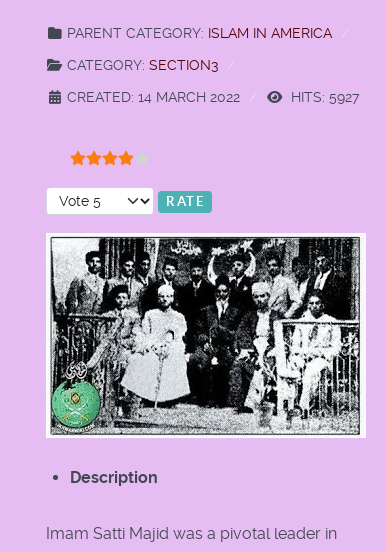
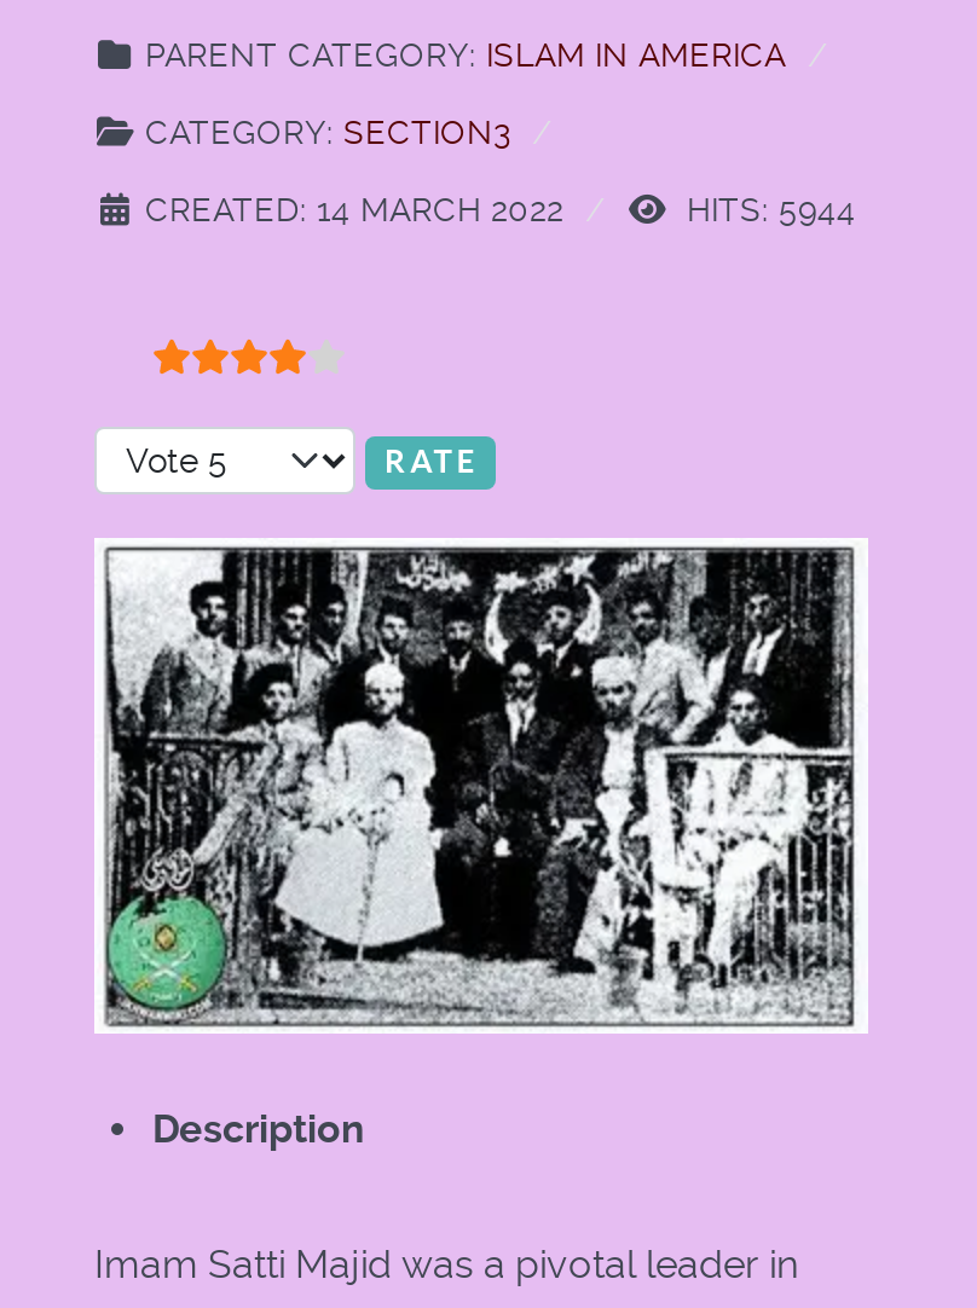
- HITS: 5927
+ HITS: 5944
